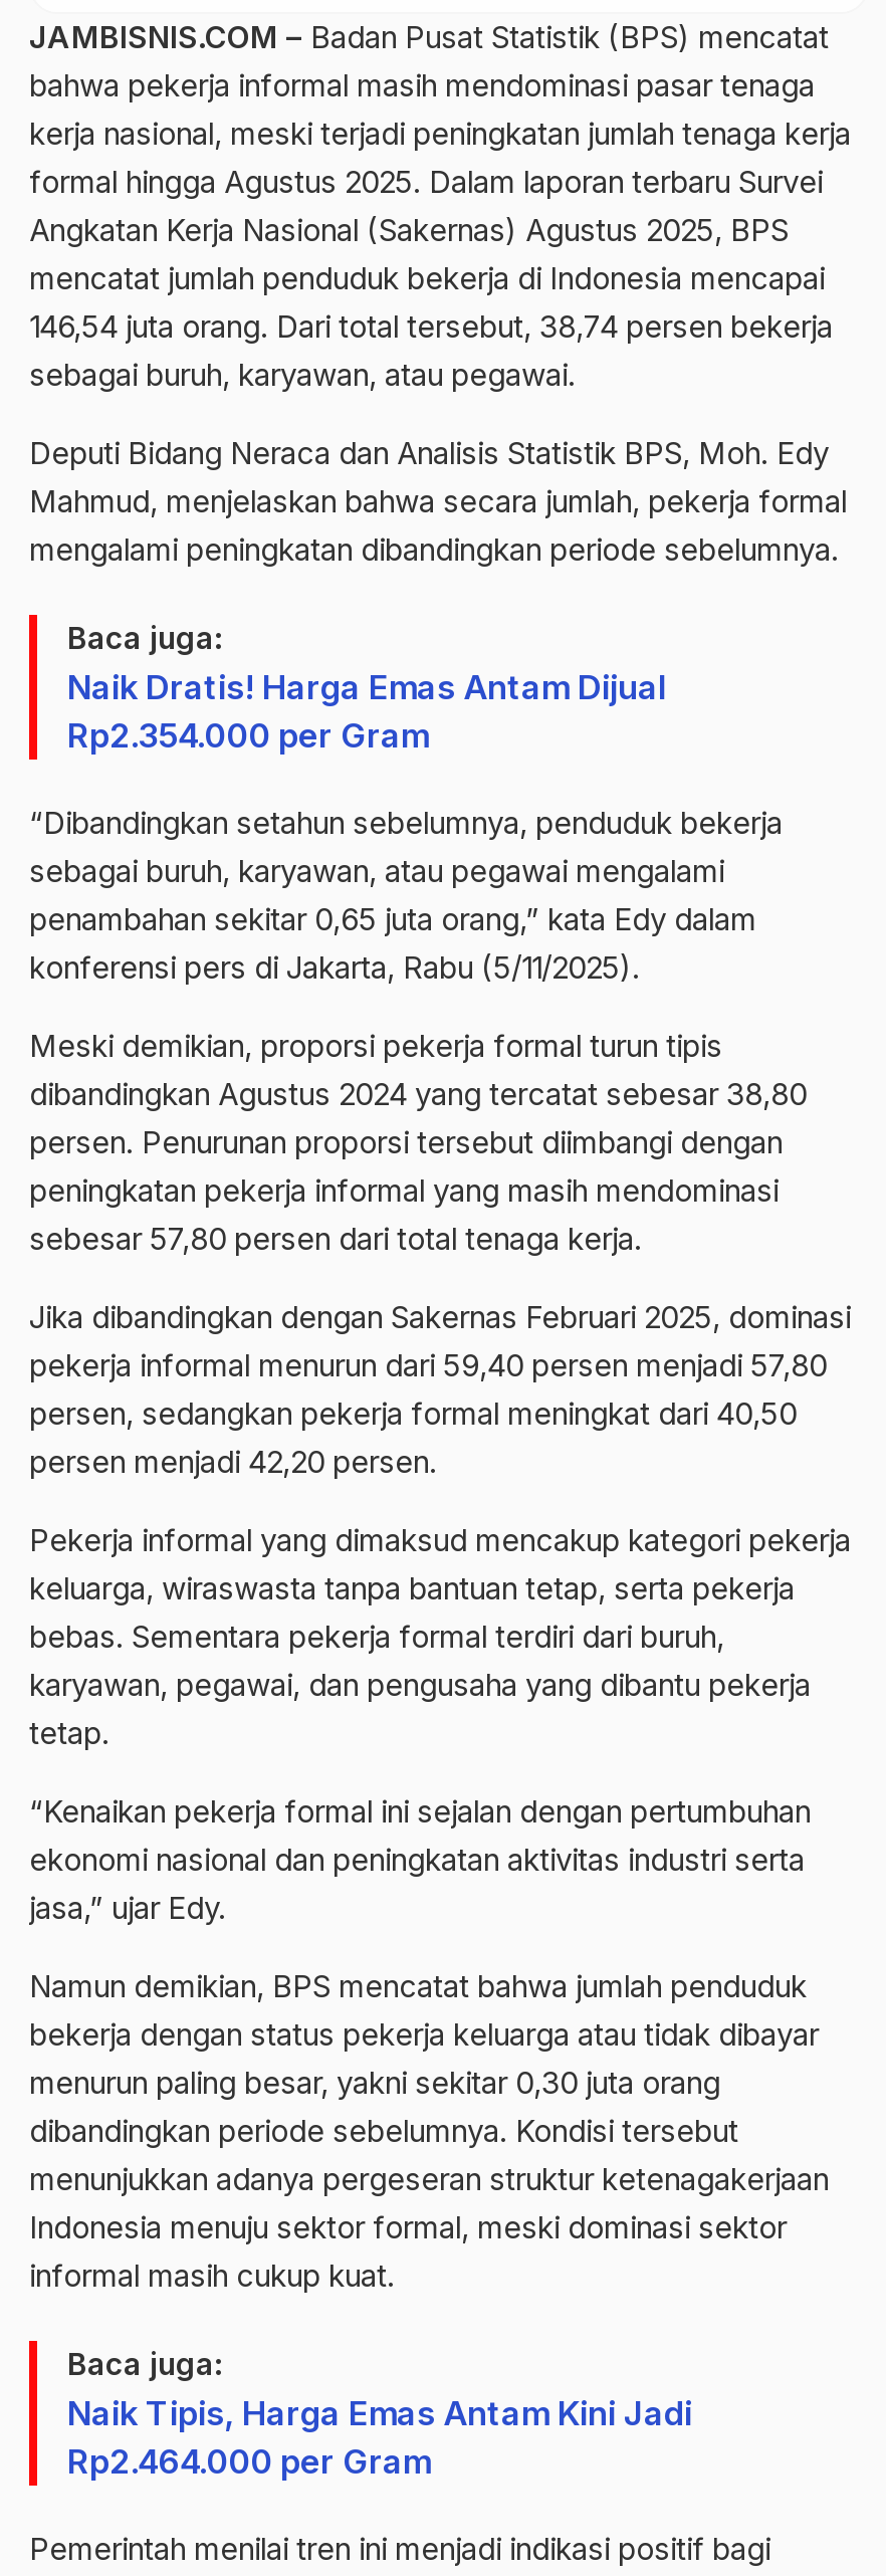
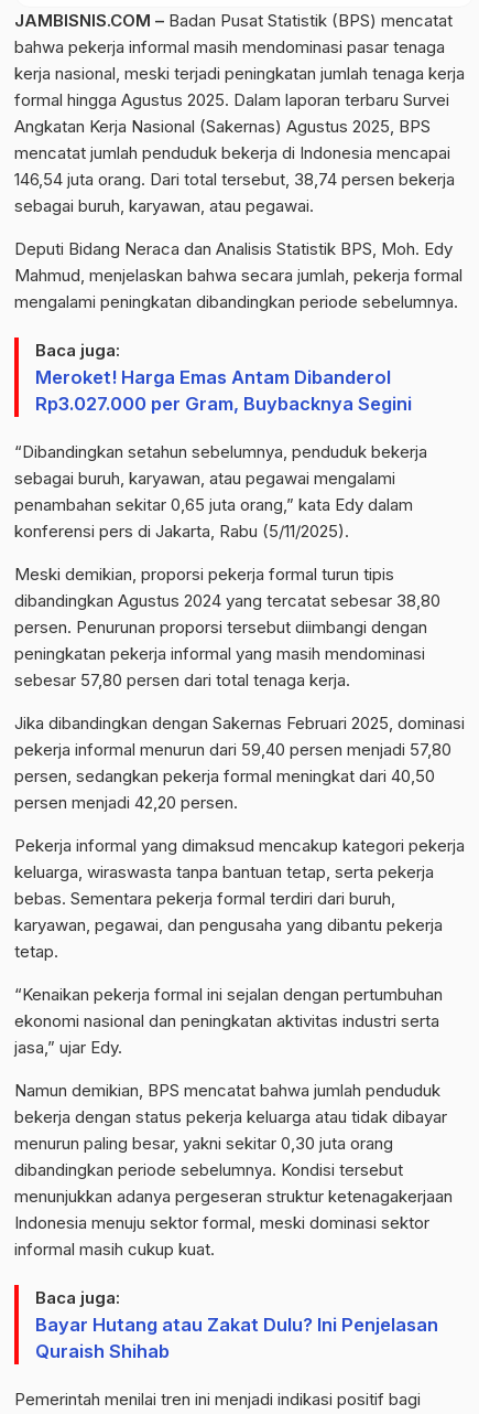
- Naik Dratis! Harga Emas Antam Dijual
- Rp2.354.000 per Gram
+ Meroket! Harga Emas Antam Dibanderol
+ Rp3.027.000 per Gram, Buybacknya Segini

- Naik Tipis, Harga Emas Antam Kini Jadi
- Rp2.464.000 per Gram
+ Bayar Hutang atau Zakat Dulu? Ini Penjelasan
+ Quraish Shihab
